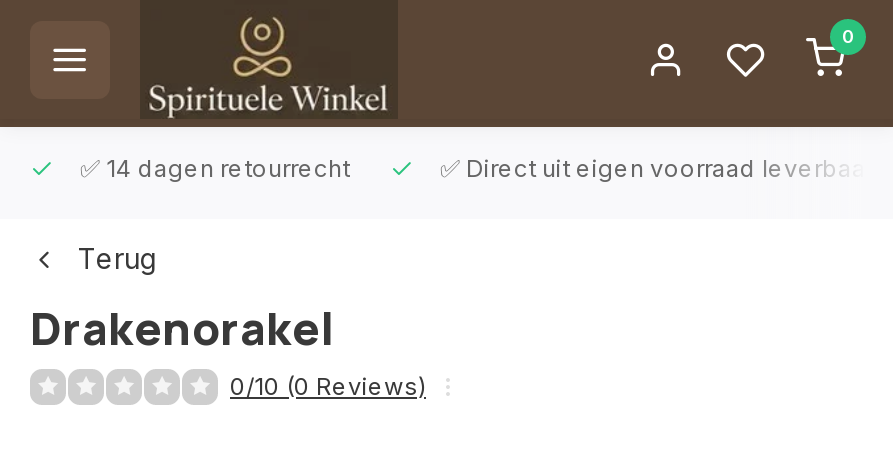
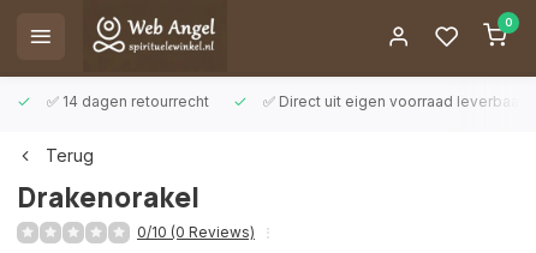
- [image]
+ [image]
